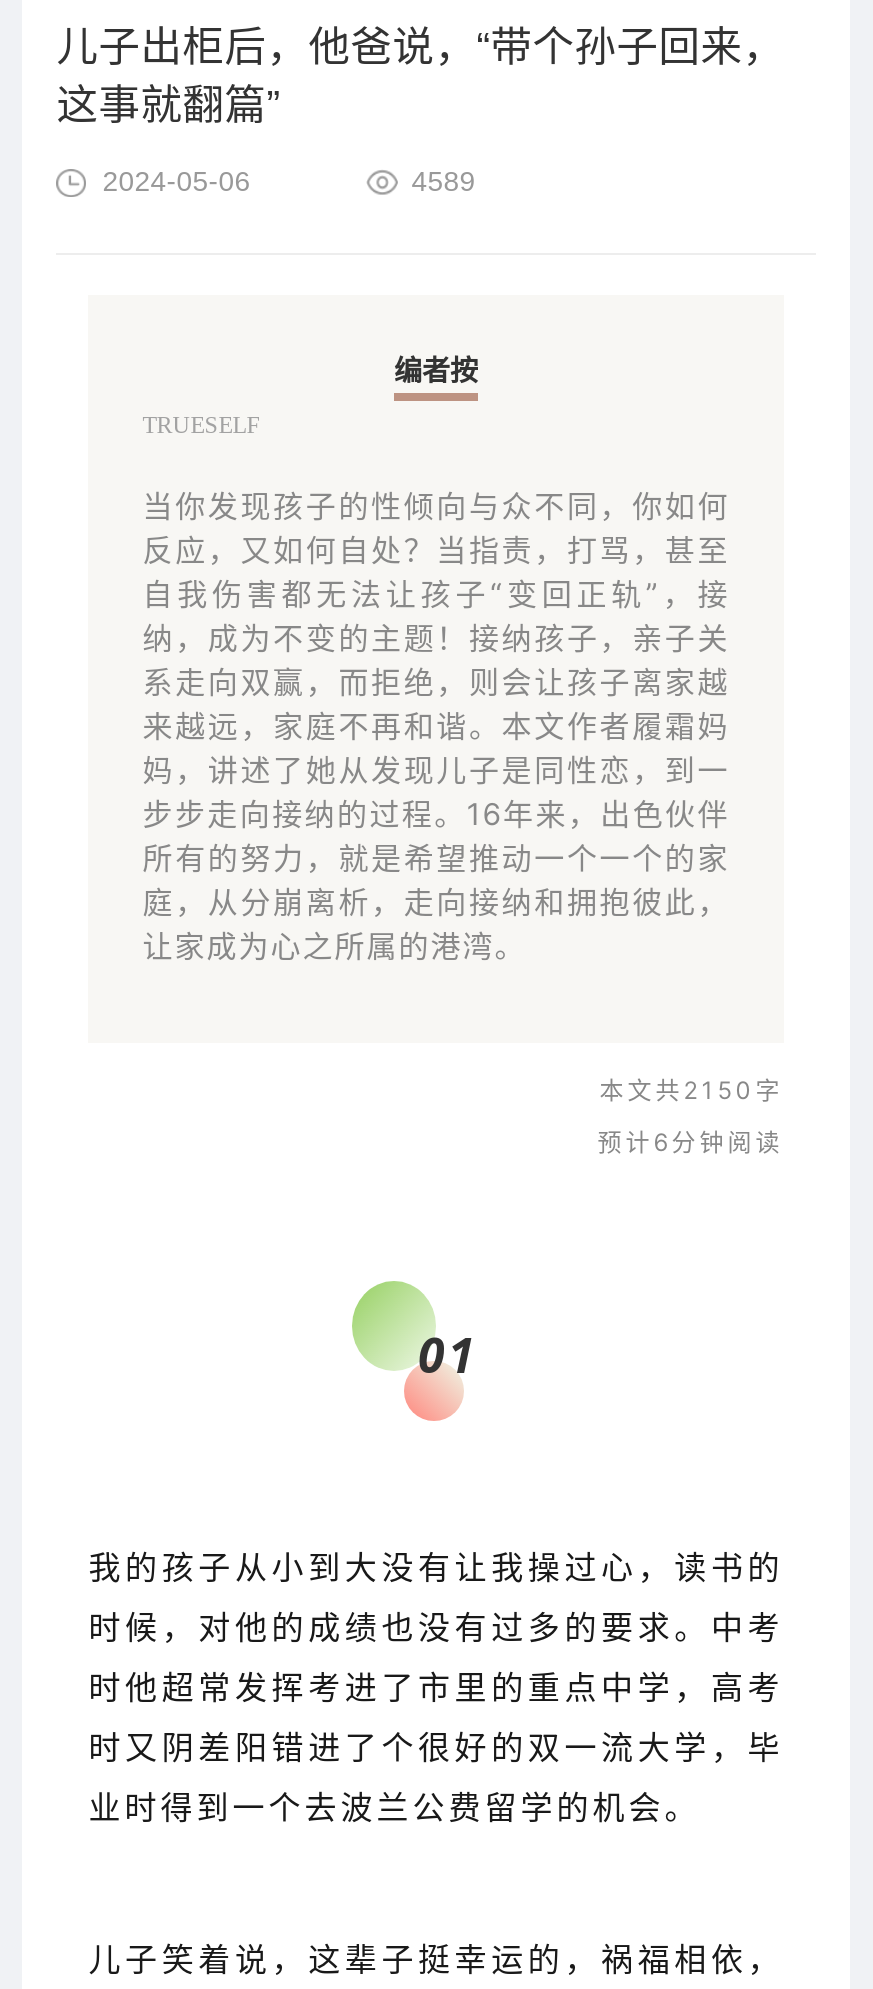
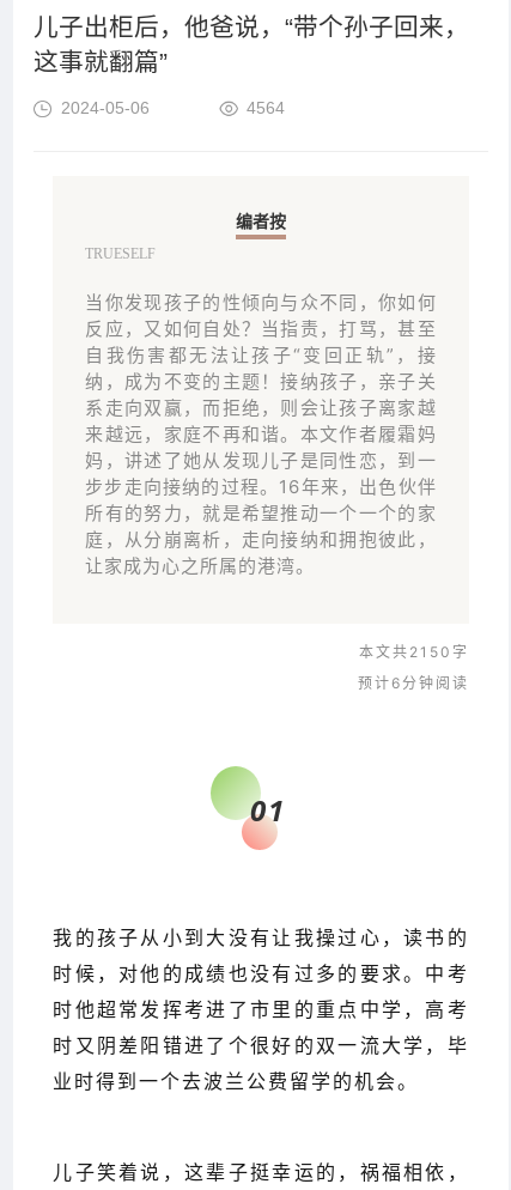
- 4589
+ 4564
